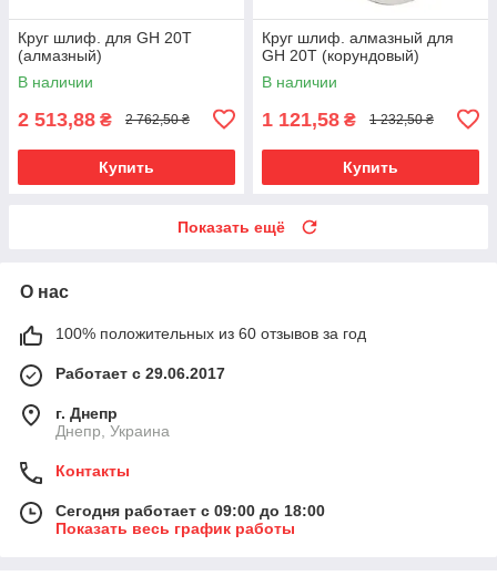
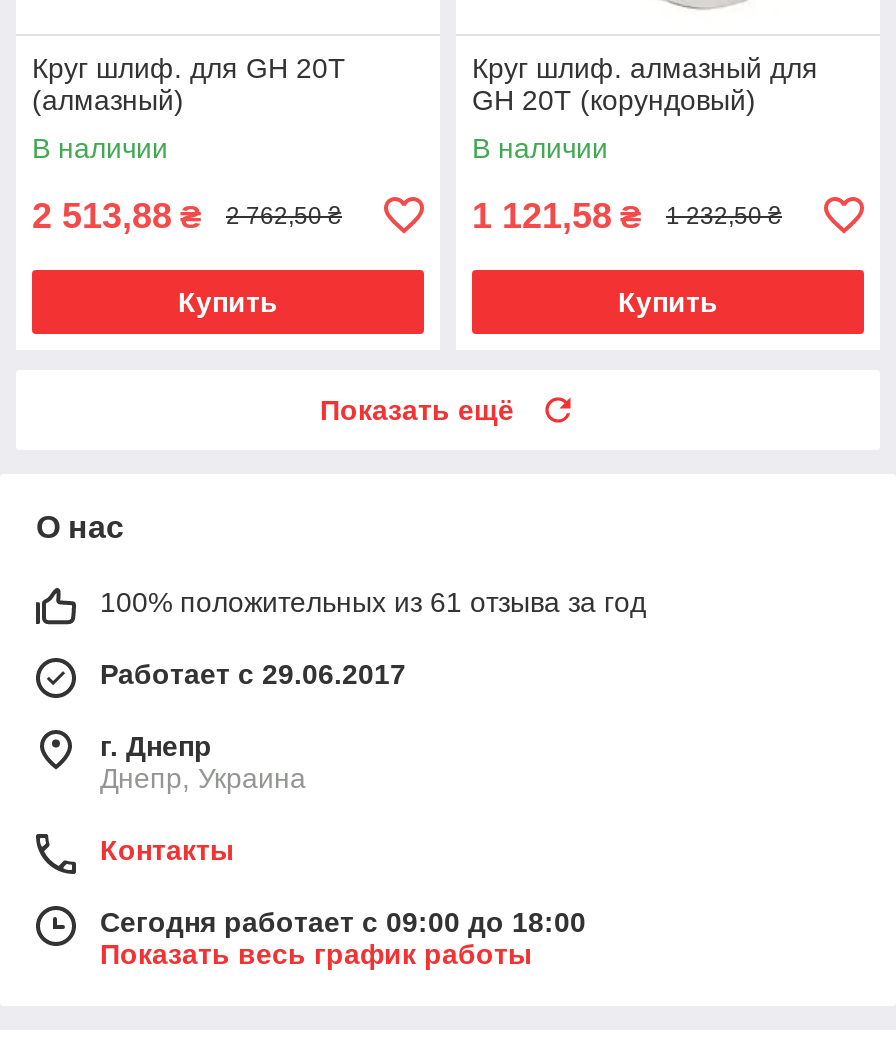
- 100% положительных из 60 отзывов за год
+ 100% положительных из 61 отзыва за год
